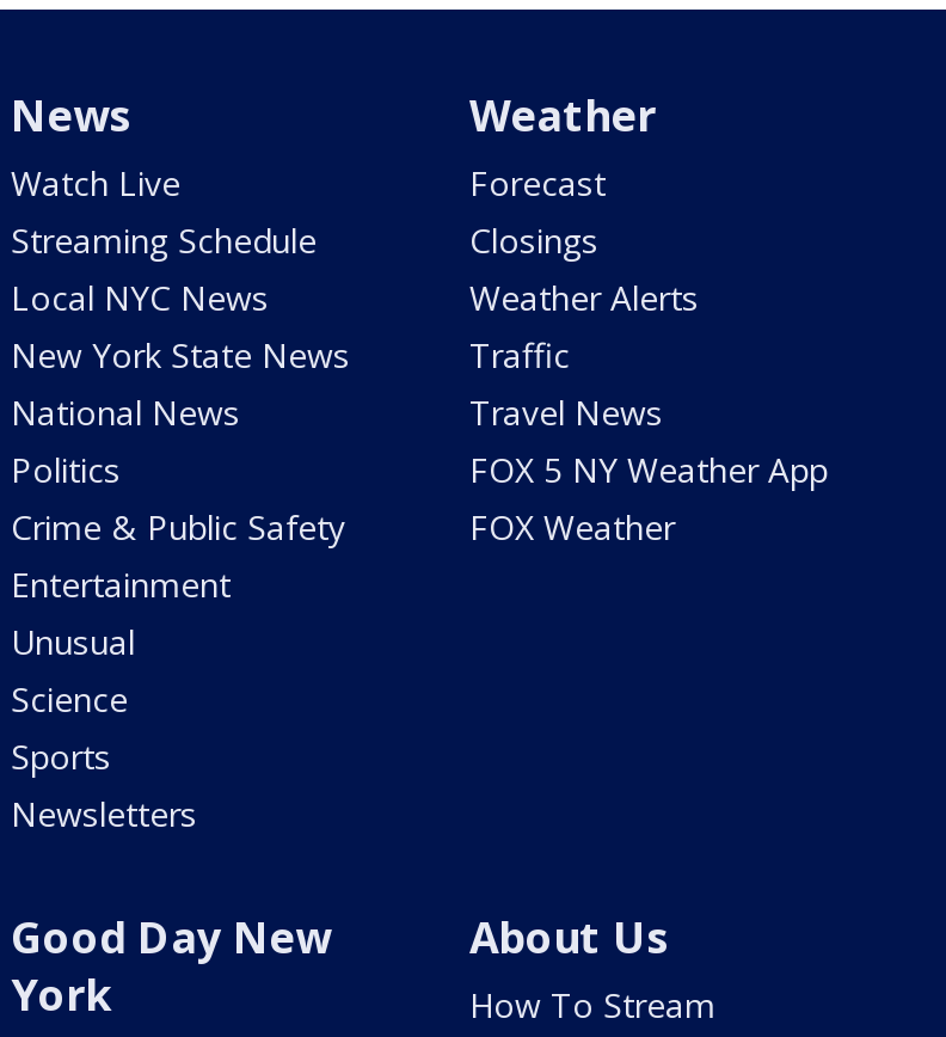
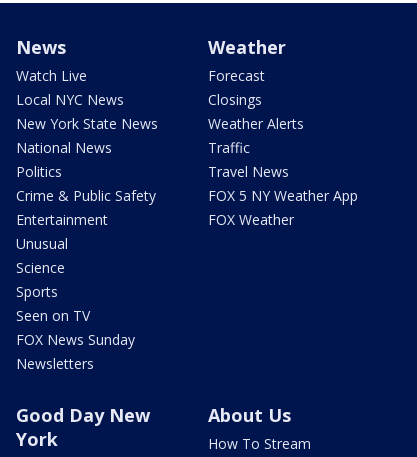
- Streaming Schedule

moved up: Local NYC News | New York State News | National News | ... | Science | Sports

+ Seen on TV
+ FOX News Sunday
